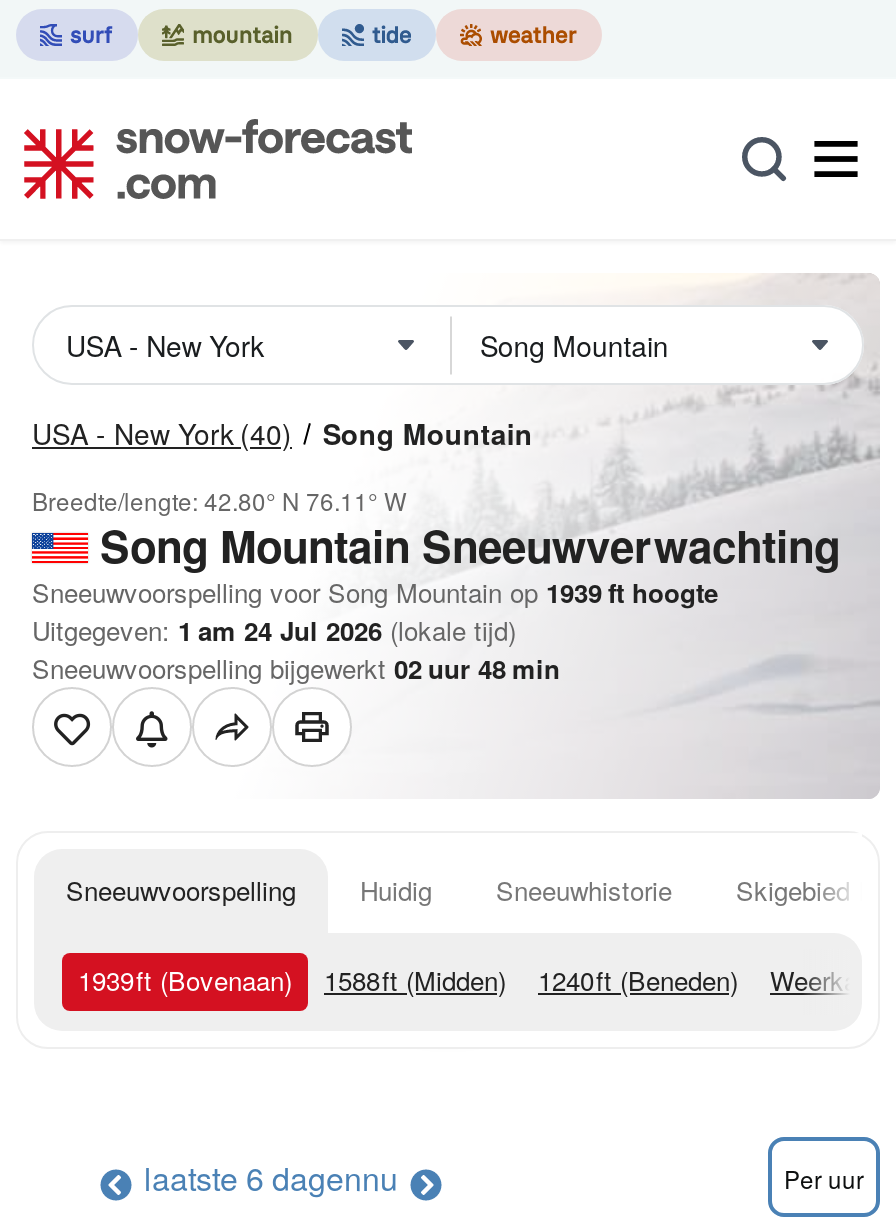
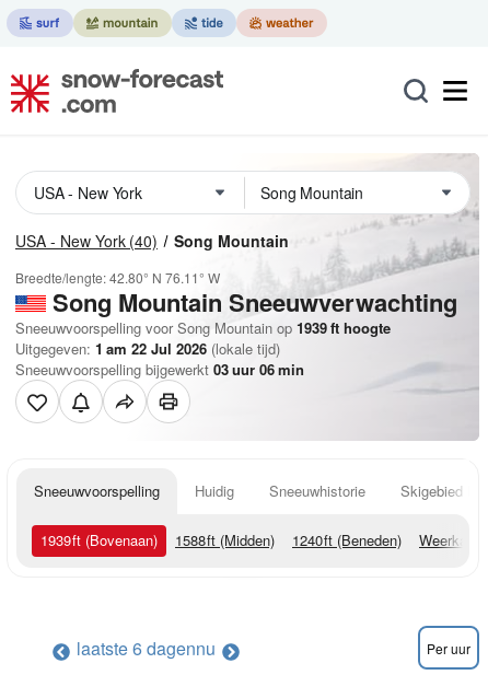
- Uitgegeven: 1 am 24 Jul 2026 (lokale tijd)
+ Uitgegeven: 1 am 22 Jul 2026 (lokale tijd)

- Sneeuwvoorspelling bijgewerkt 02 uur 48 min
+ Sneeuwvoorspelling bijgewerkt 03 uur 06 min
